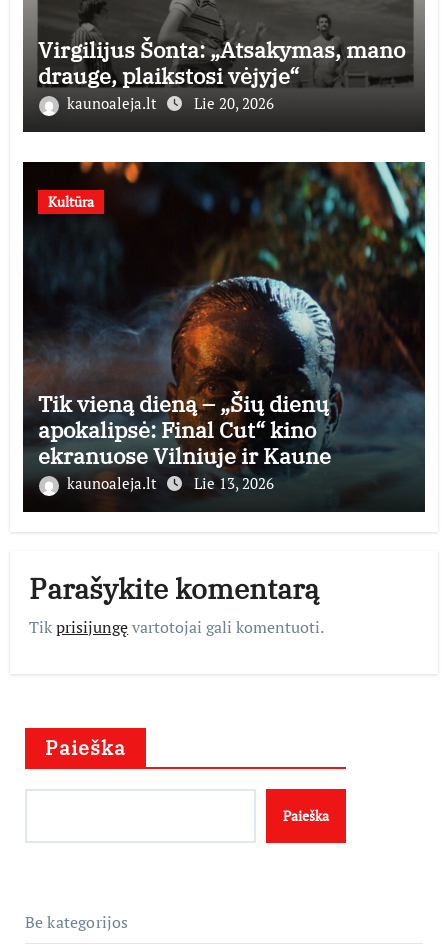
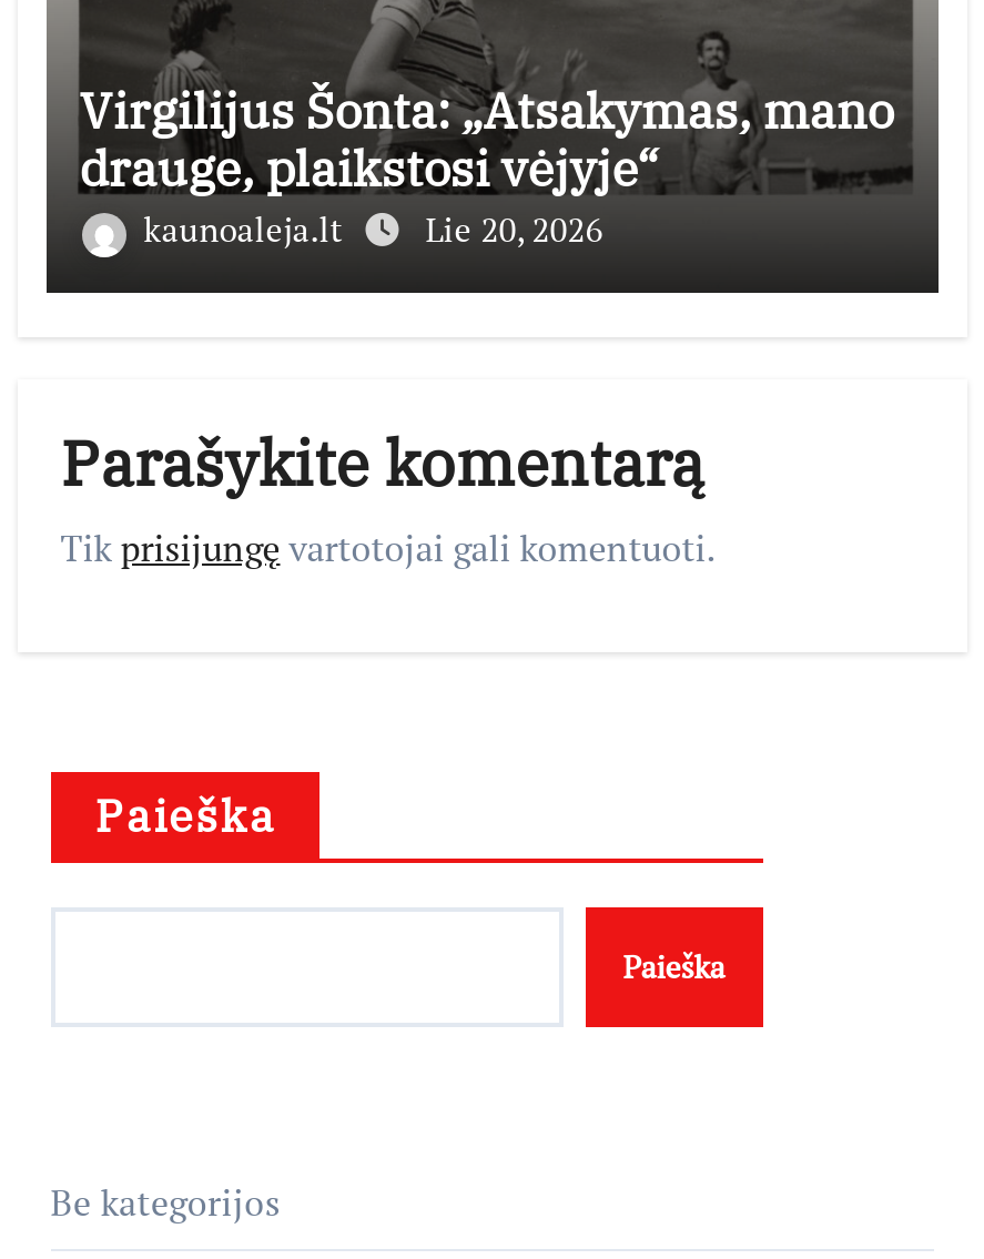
- [image]
- Kultūra

- Tik vieną dieną – „Šių dienų
- apokalipsė: Final Cut“ kino
- ekranuose Vilniuje ir Kaune
- kaunoaleja.lt
- Lie 13, 2026
